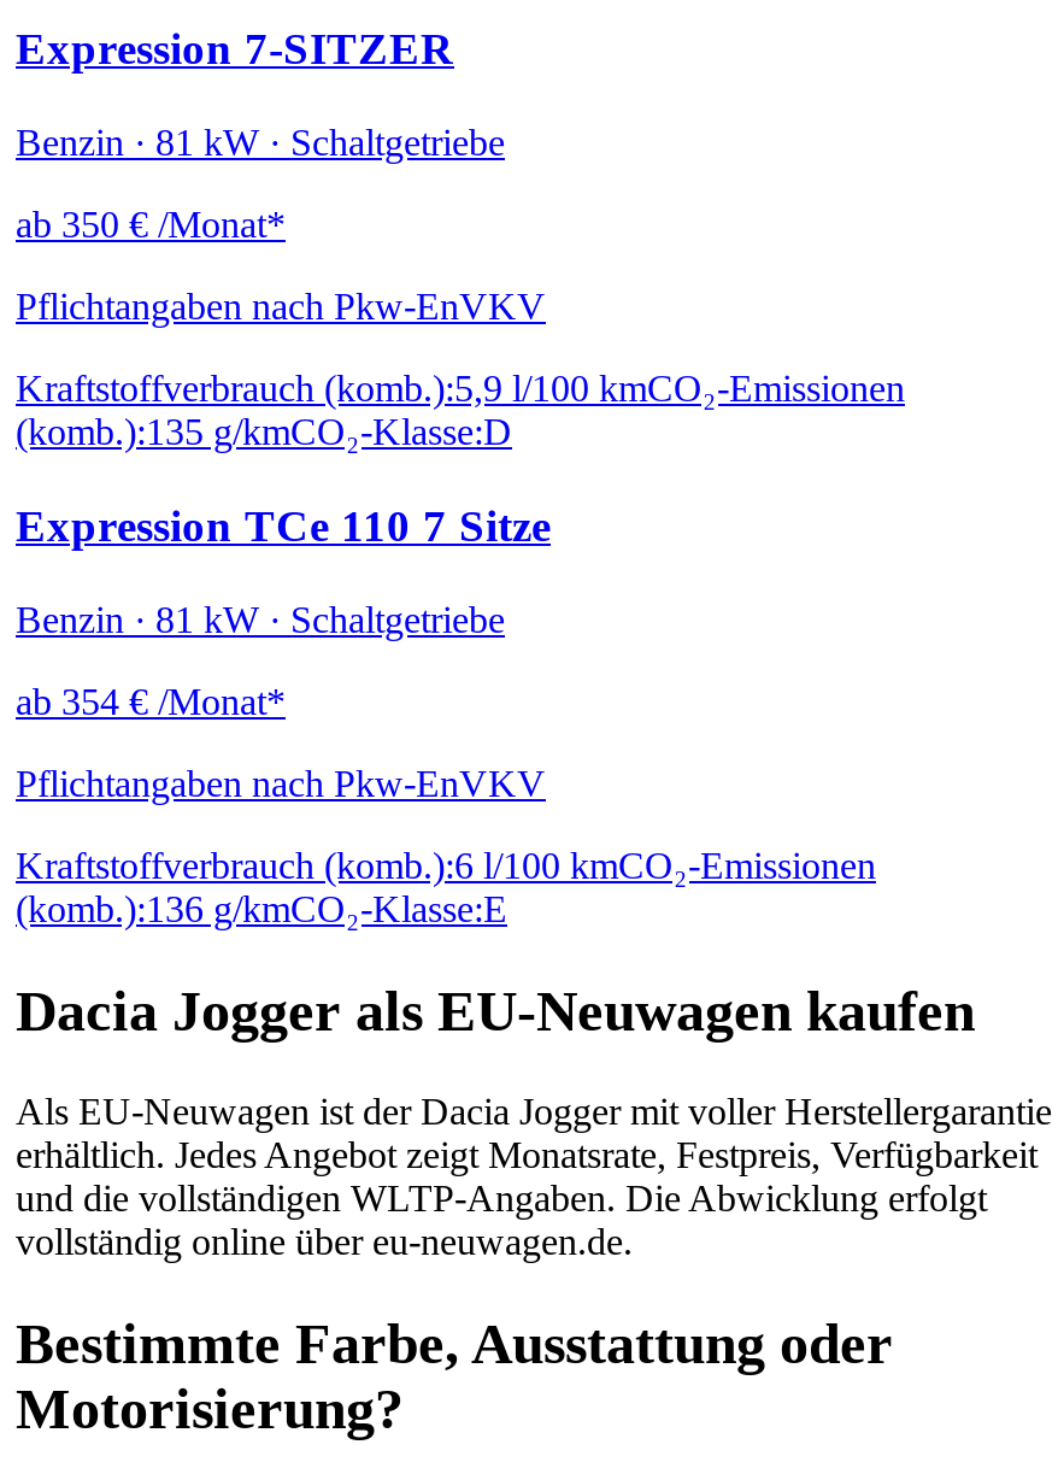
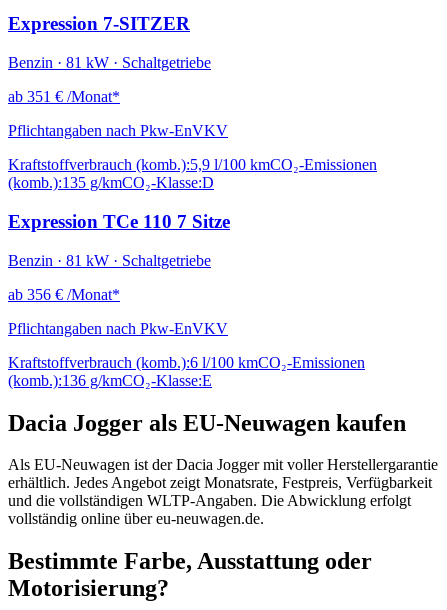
- ab 350 €/Monat*
+ ab 351 €/Monat*

- ab 354 €/Monat*
+ ab 356 €/Monat*
